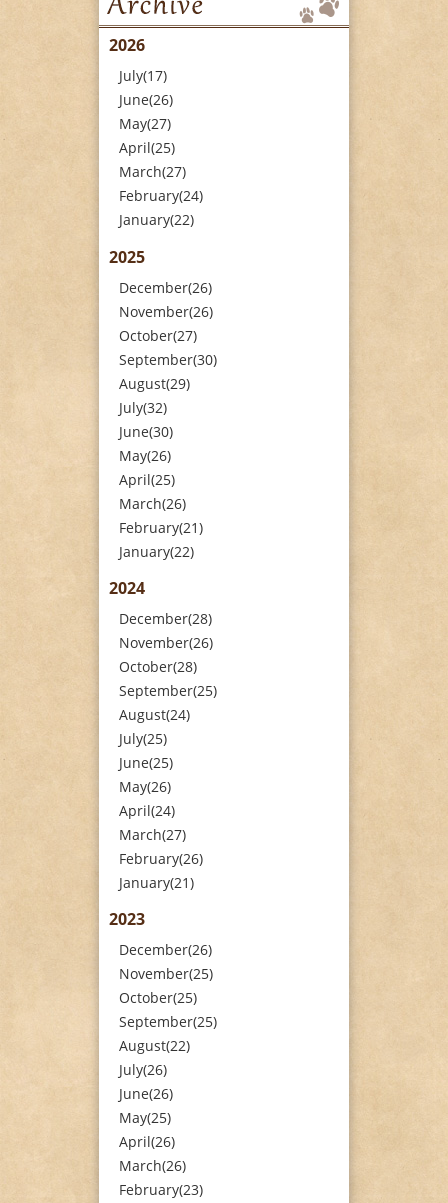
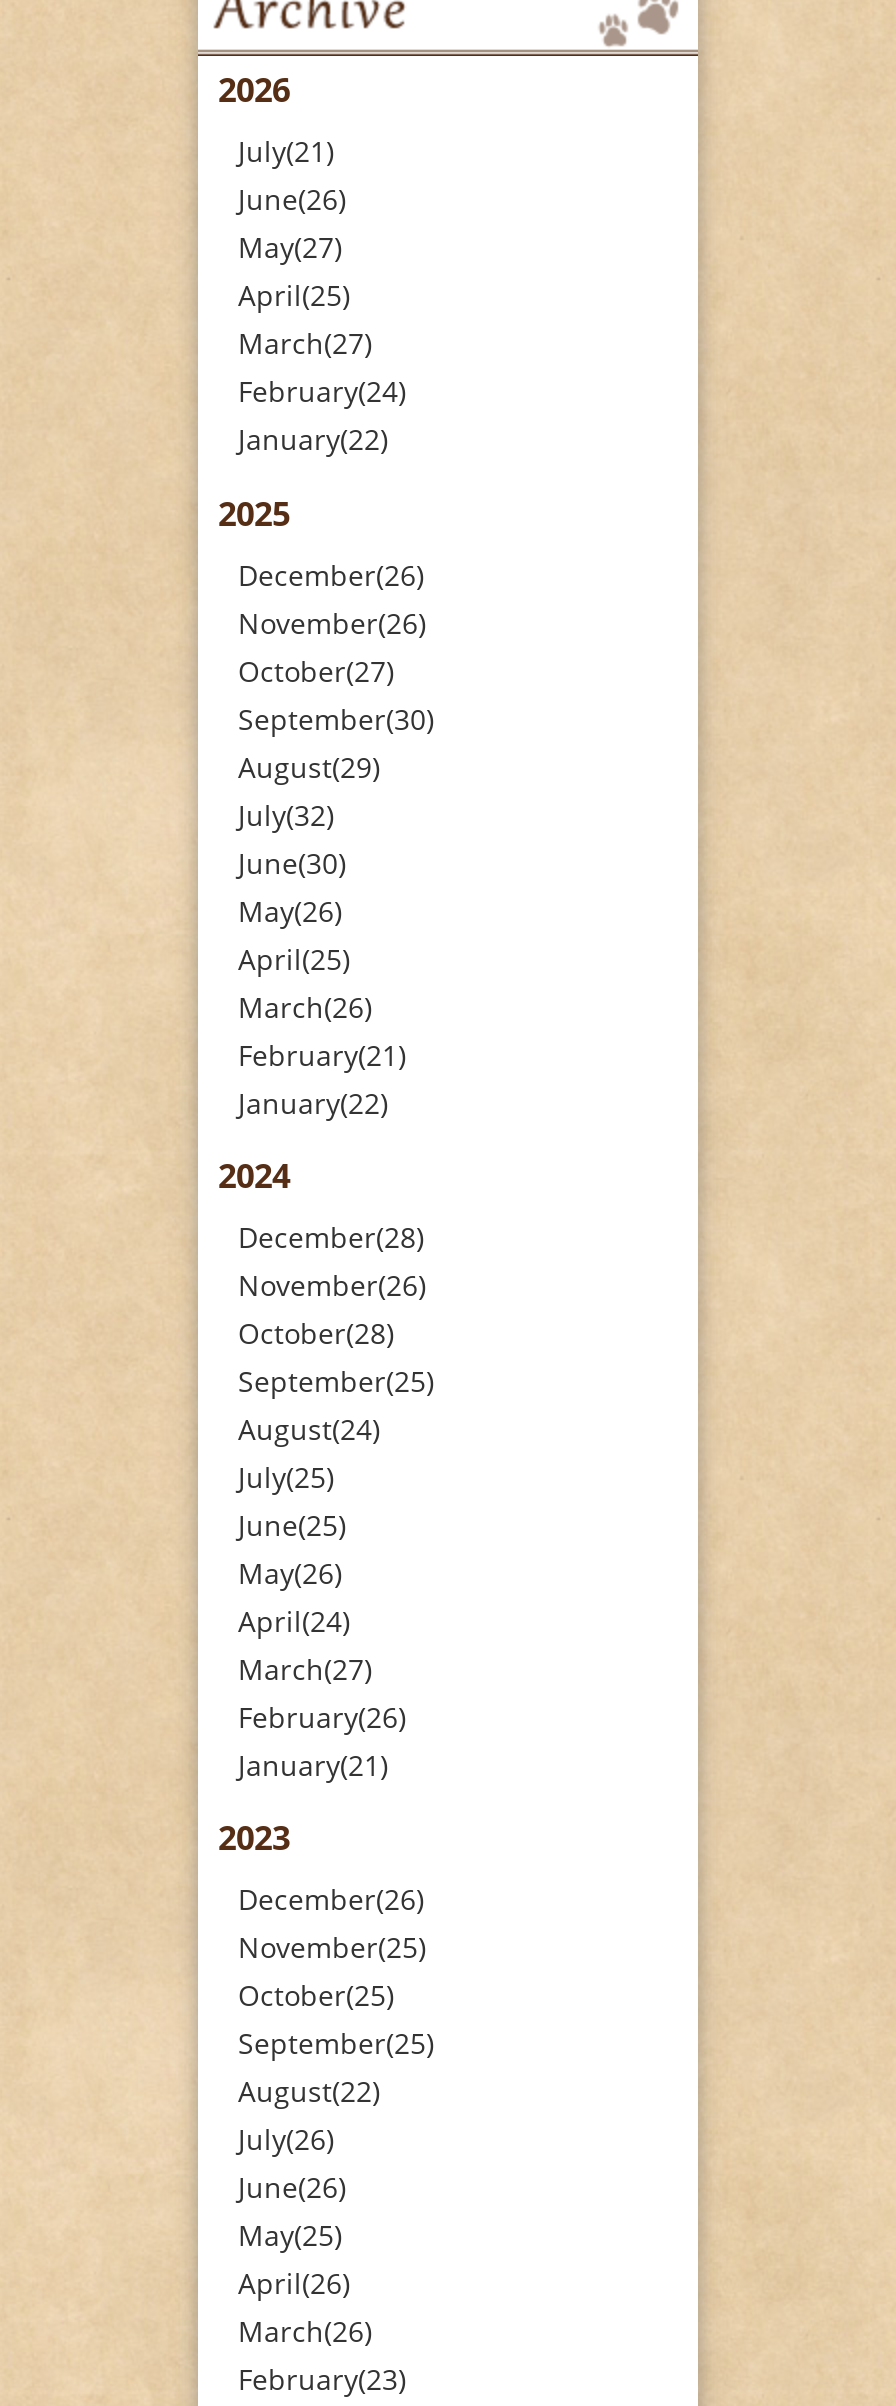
- July(17)
+ July(21)
